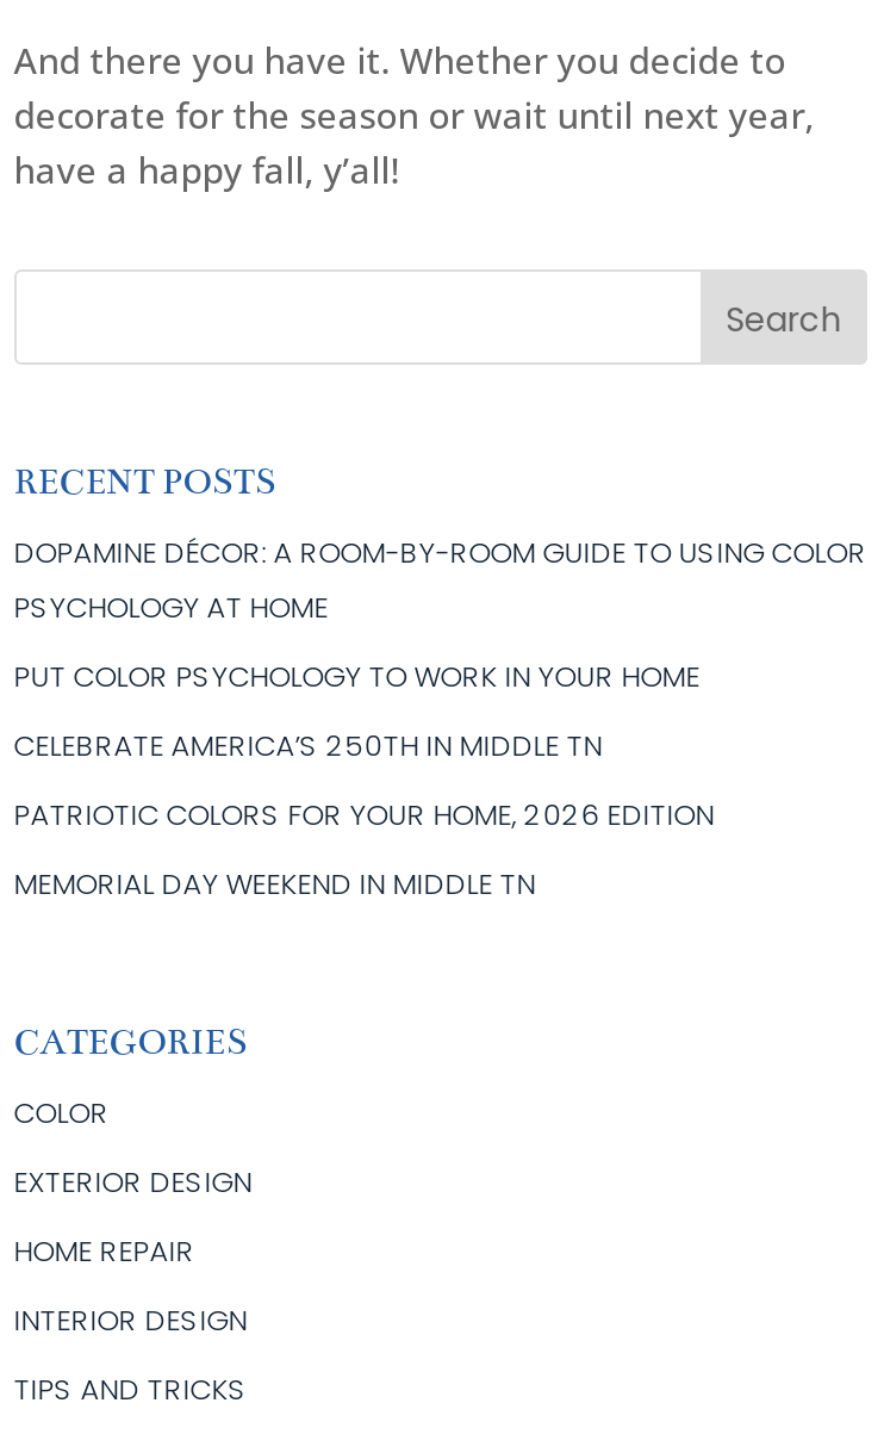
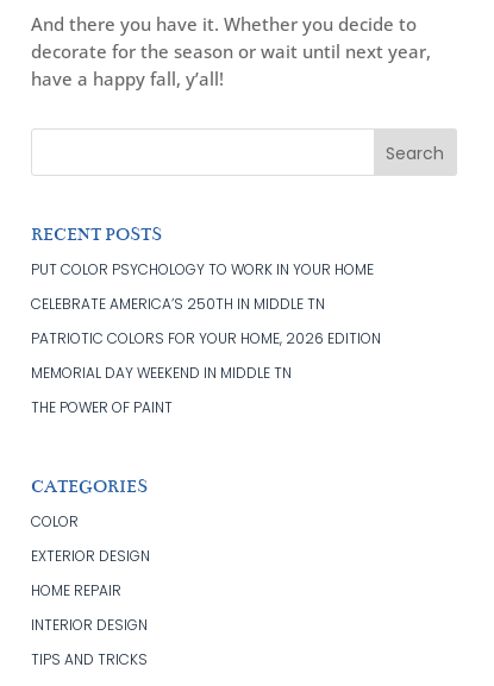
- DOPAMINE DÉCOR: A ROOM-BY-ROOM GUIDE TO USING COLOR
- PSYCHOLOGY AT HOME

moved up: PUT COLOR PSYCHOLOGY TO WORK IN YOUR HOME | CELEBRATE AMERICA’S 250TH IN MIDDLE TN | PATRIOTIC COLORS FOR YOUR HOME, 2026 EDITION | MEMORIAL DAY WEEKEND IN MIDDLE TN

+ THE POWER OF PAINT
